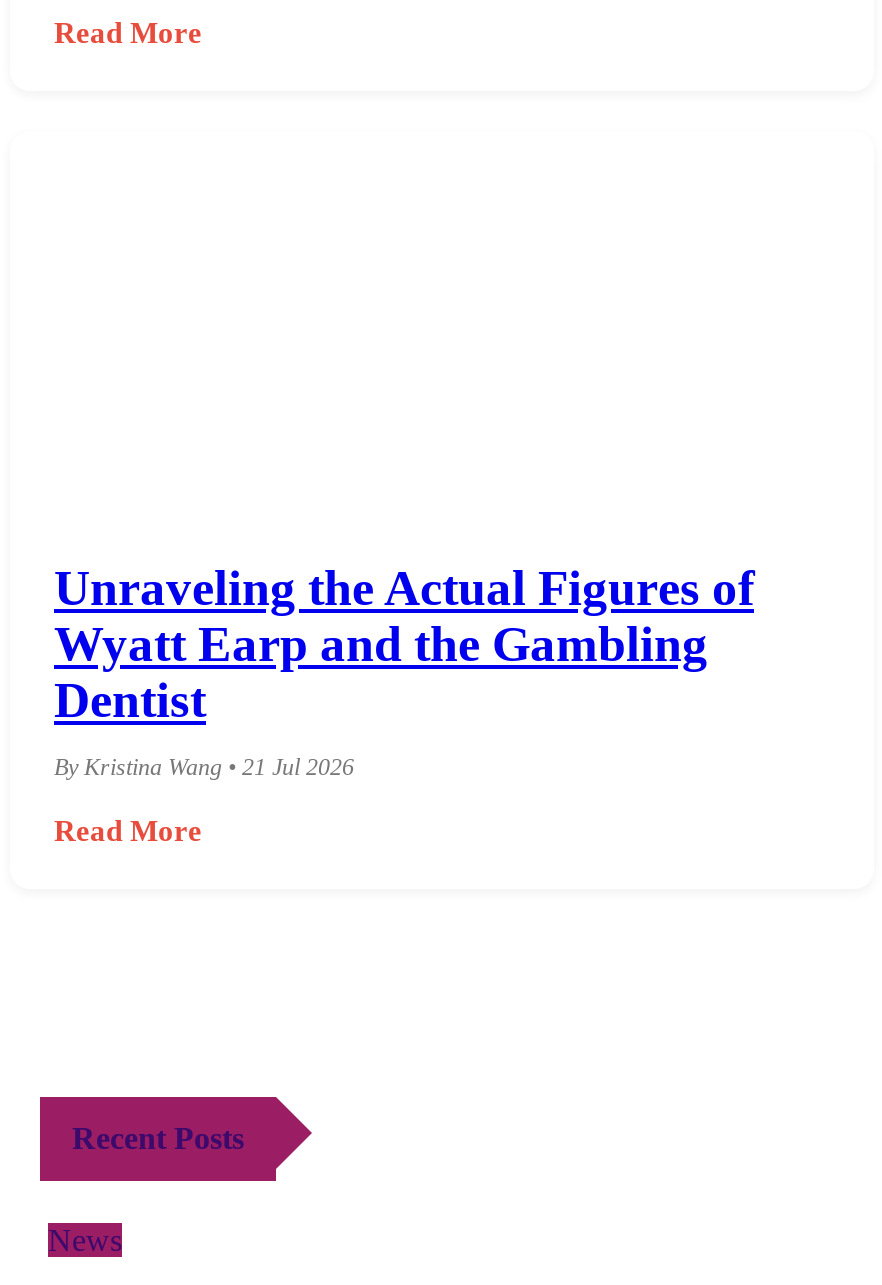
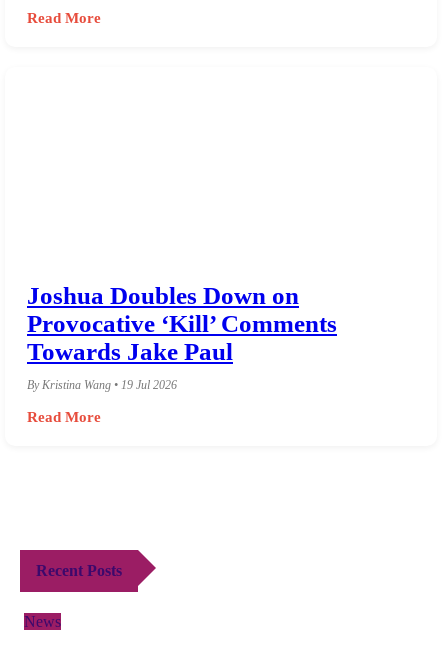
- Unraveling the Actual Figures of
- Wyatt Earp and the Gambling
- Dentist
+ Joshua Doubles Down on
+ Provocative ‘Kill’ Comments
+ Towards Jake Paul

- By Kristina Wang • 21 Jul 2026
+ By Kristina Wang • 19 Jul 2026
